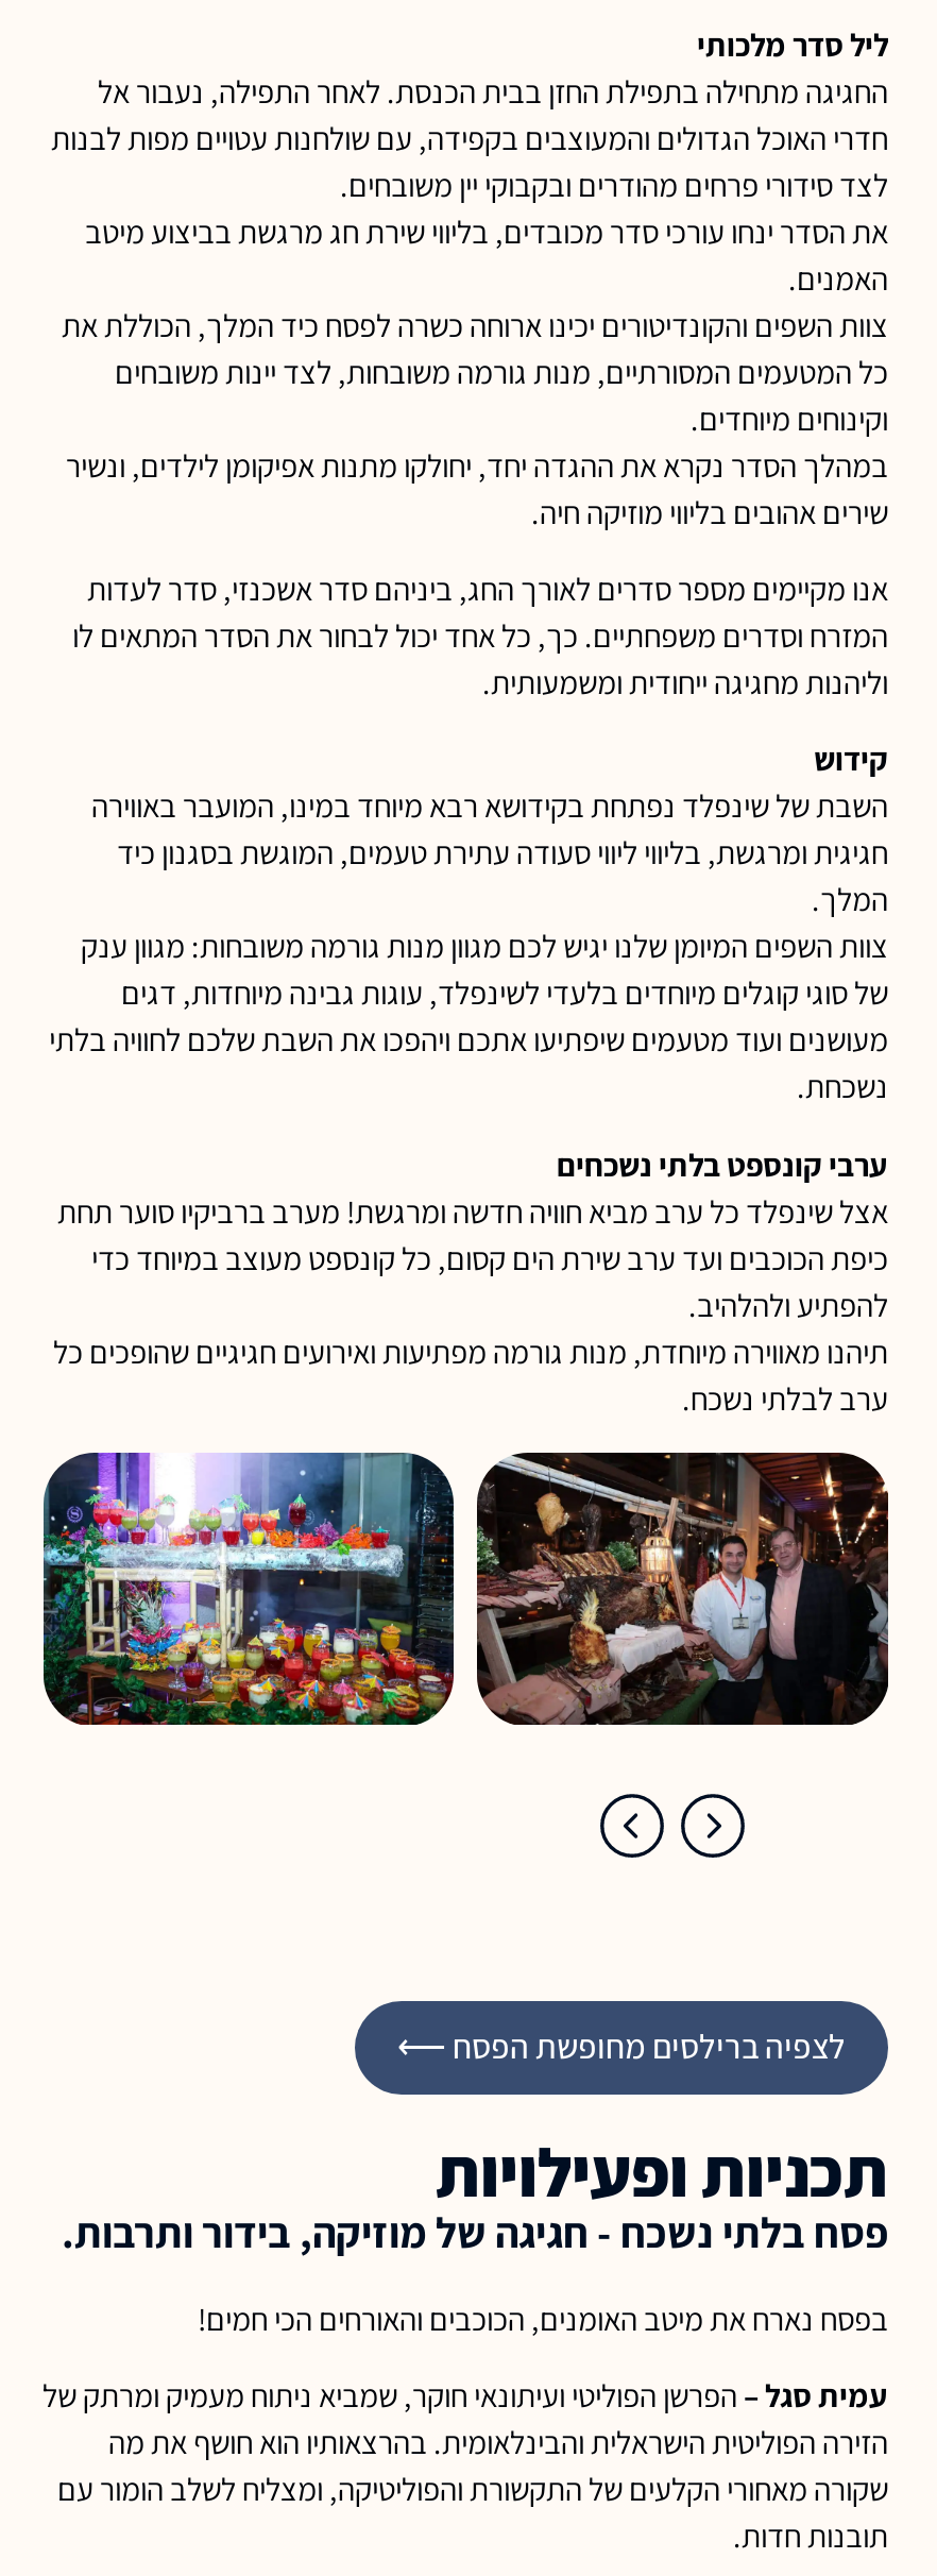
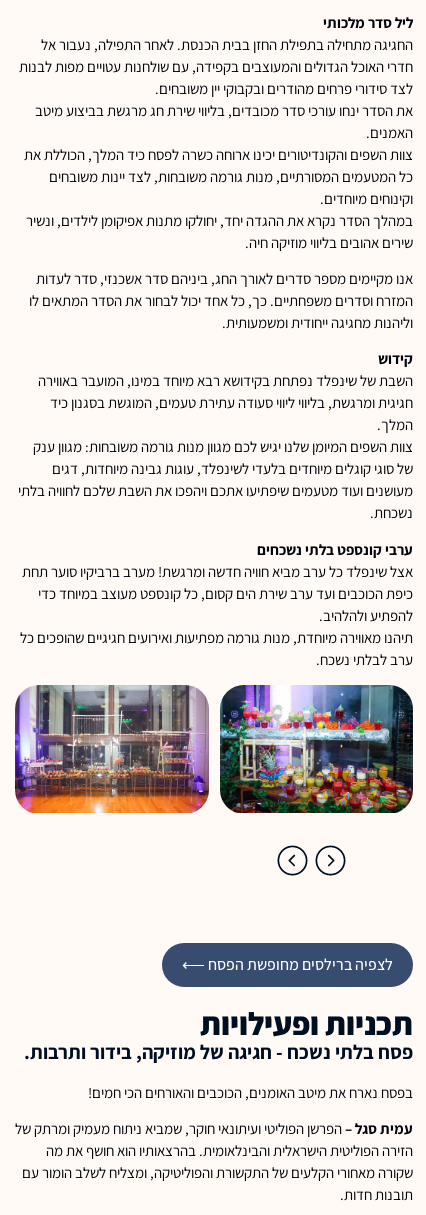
- [image]
+ [image]

- [image]
+ [image]
